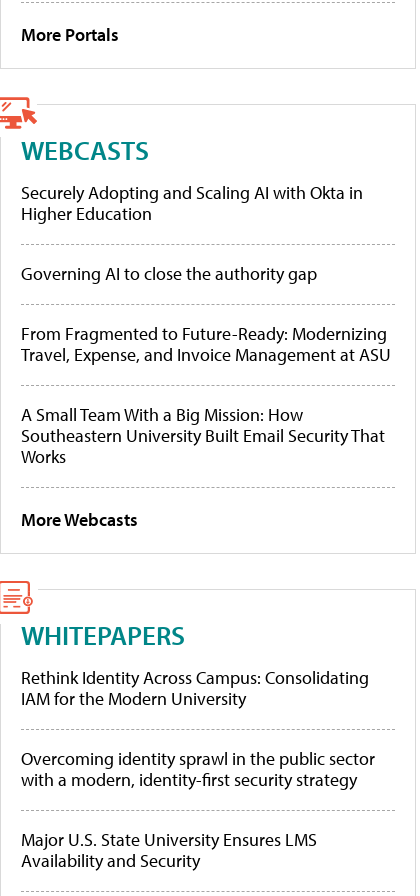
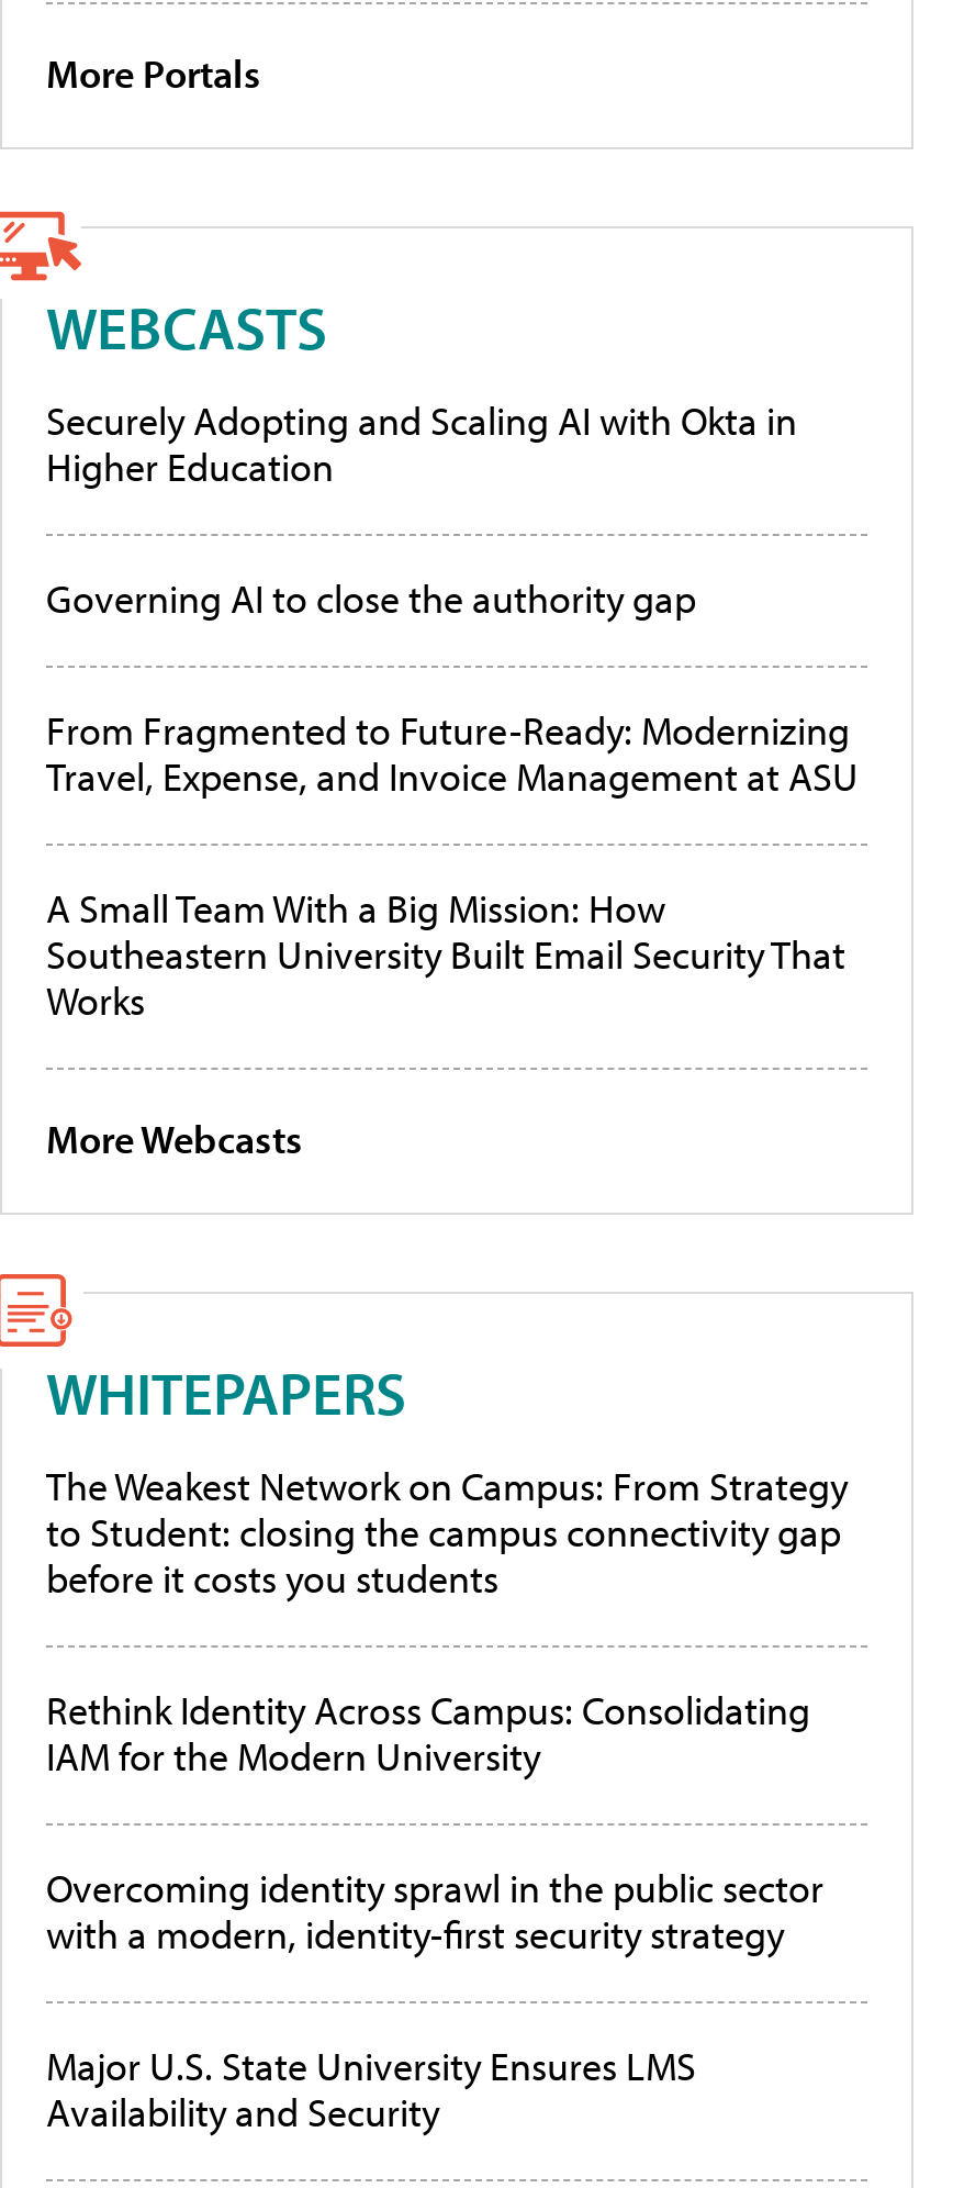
+ The Weakest Network on Campus: From Strategy
+ to Student: closing the campus connectivity gap
+ before it costs you students
